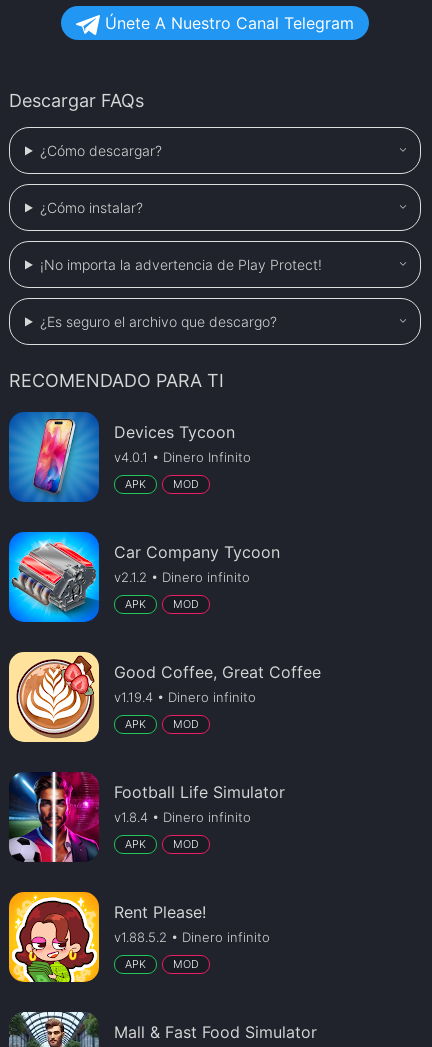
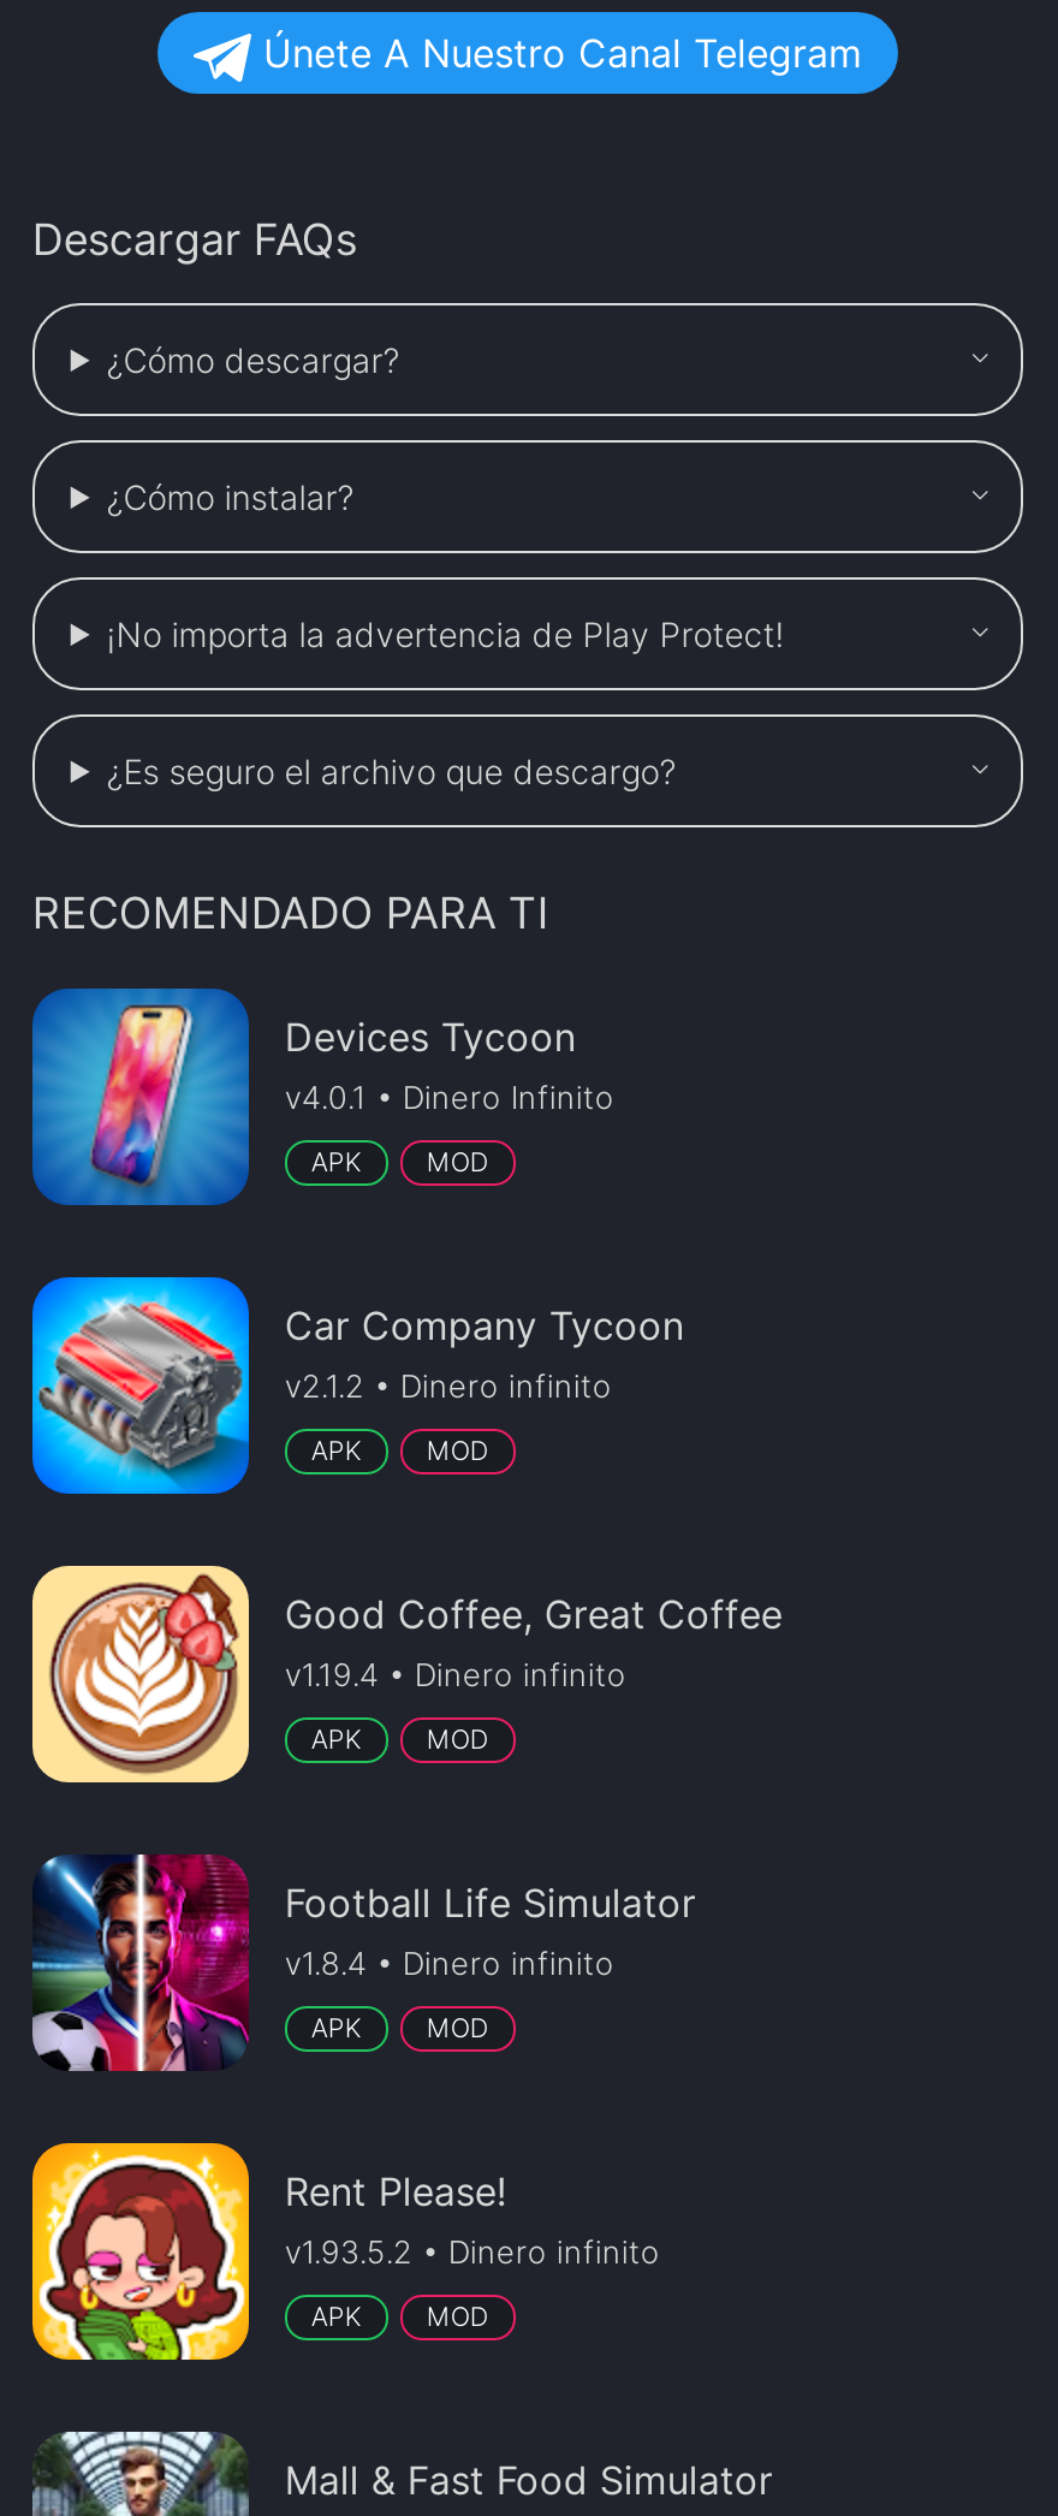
- v1.88.5.2 • Dinero infinito
+ v1.93.5.2 • Dinero infinito
